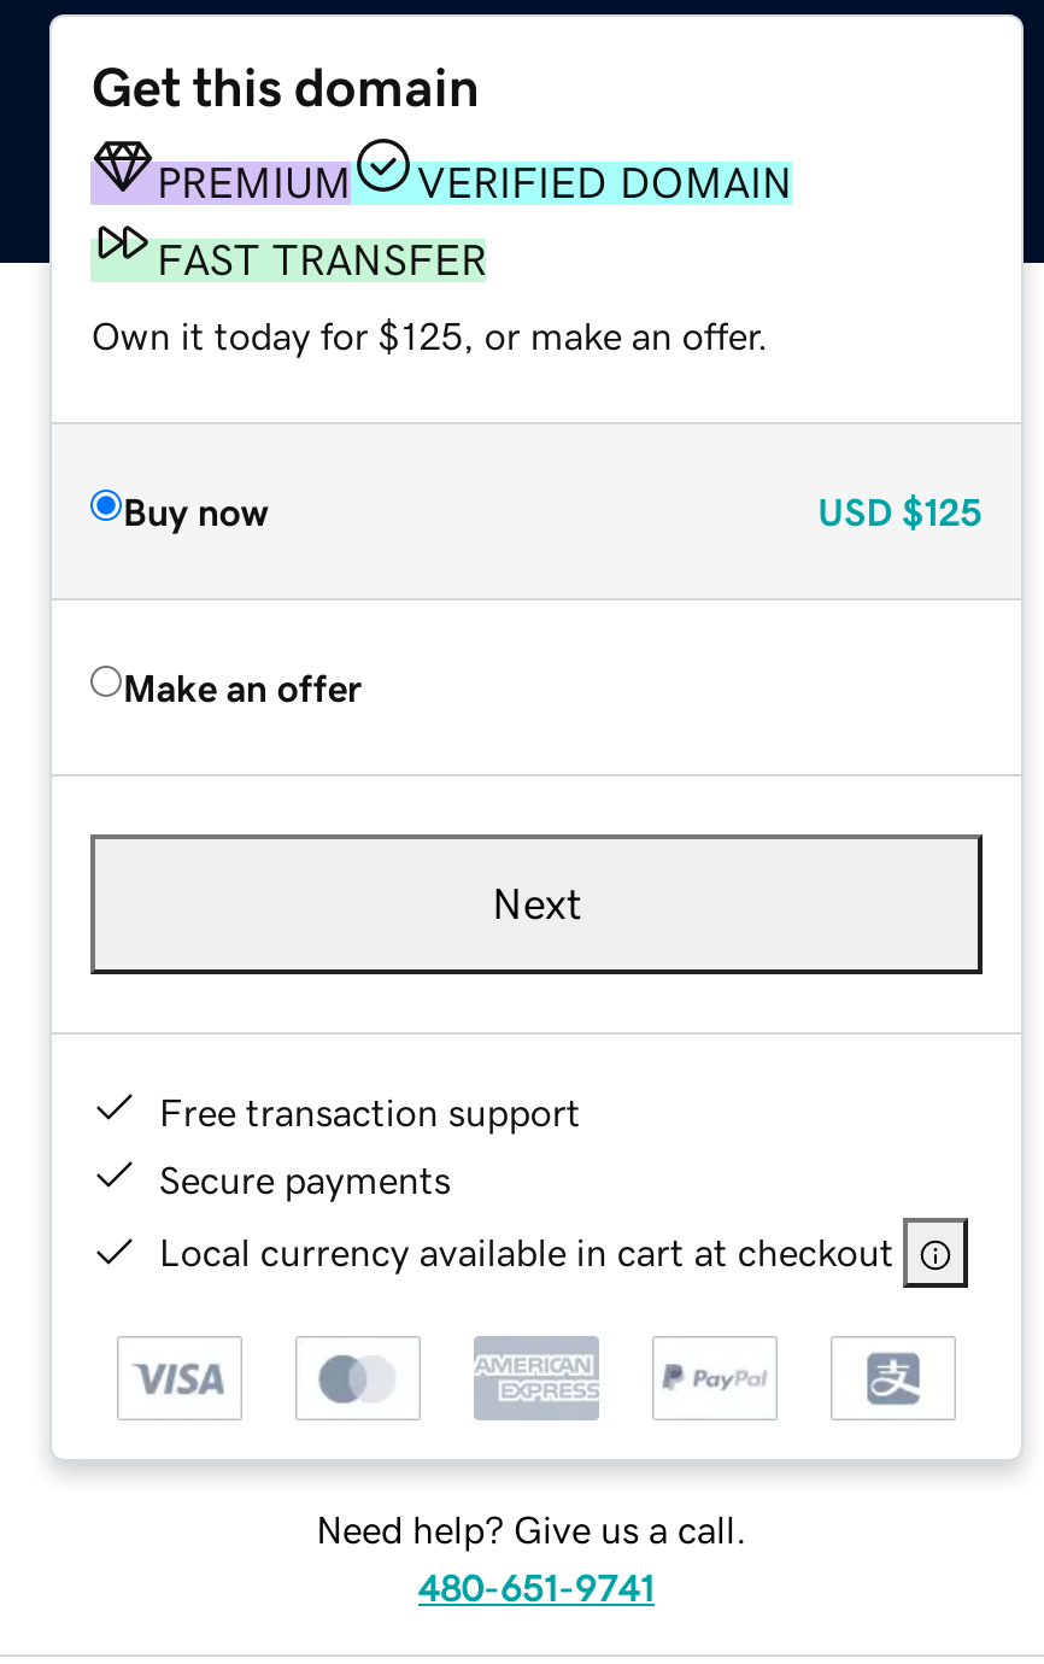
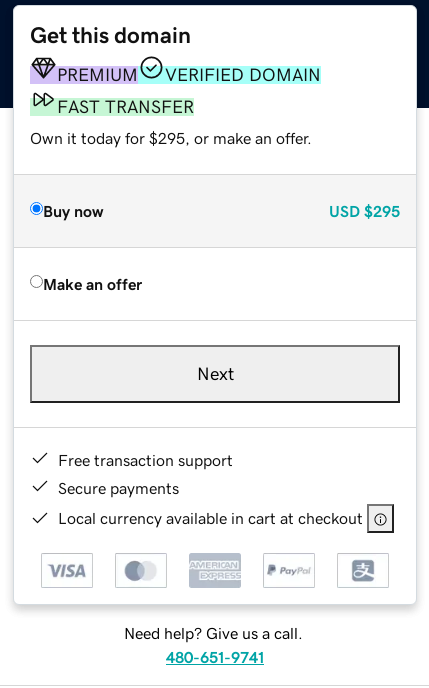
- Own it today for $125, or make an offer.
+ Own it today for $295, or make an offer.

- USD $125
+ USD $295
